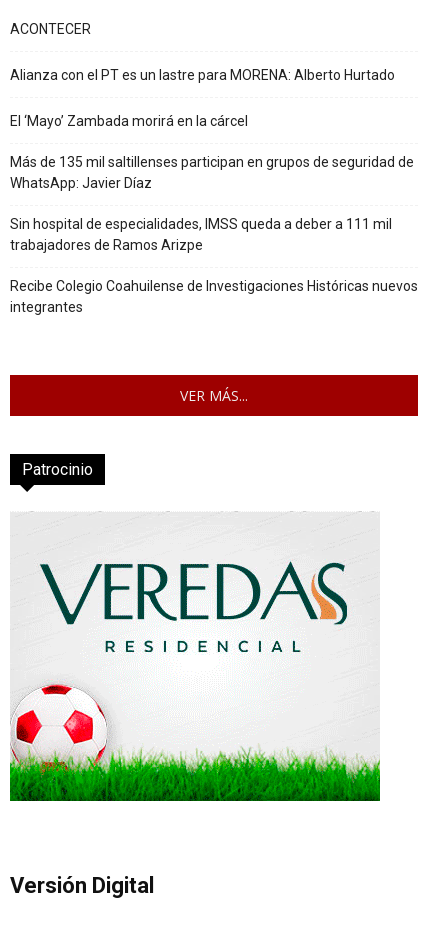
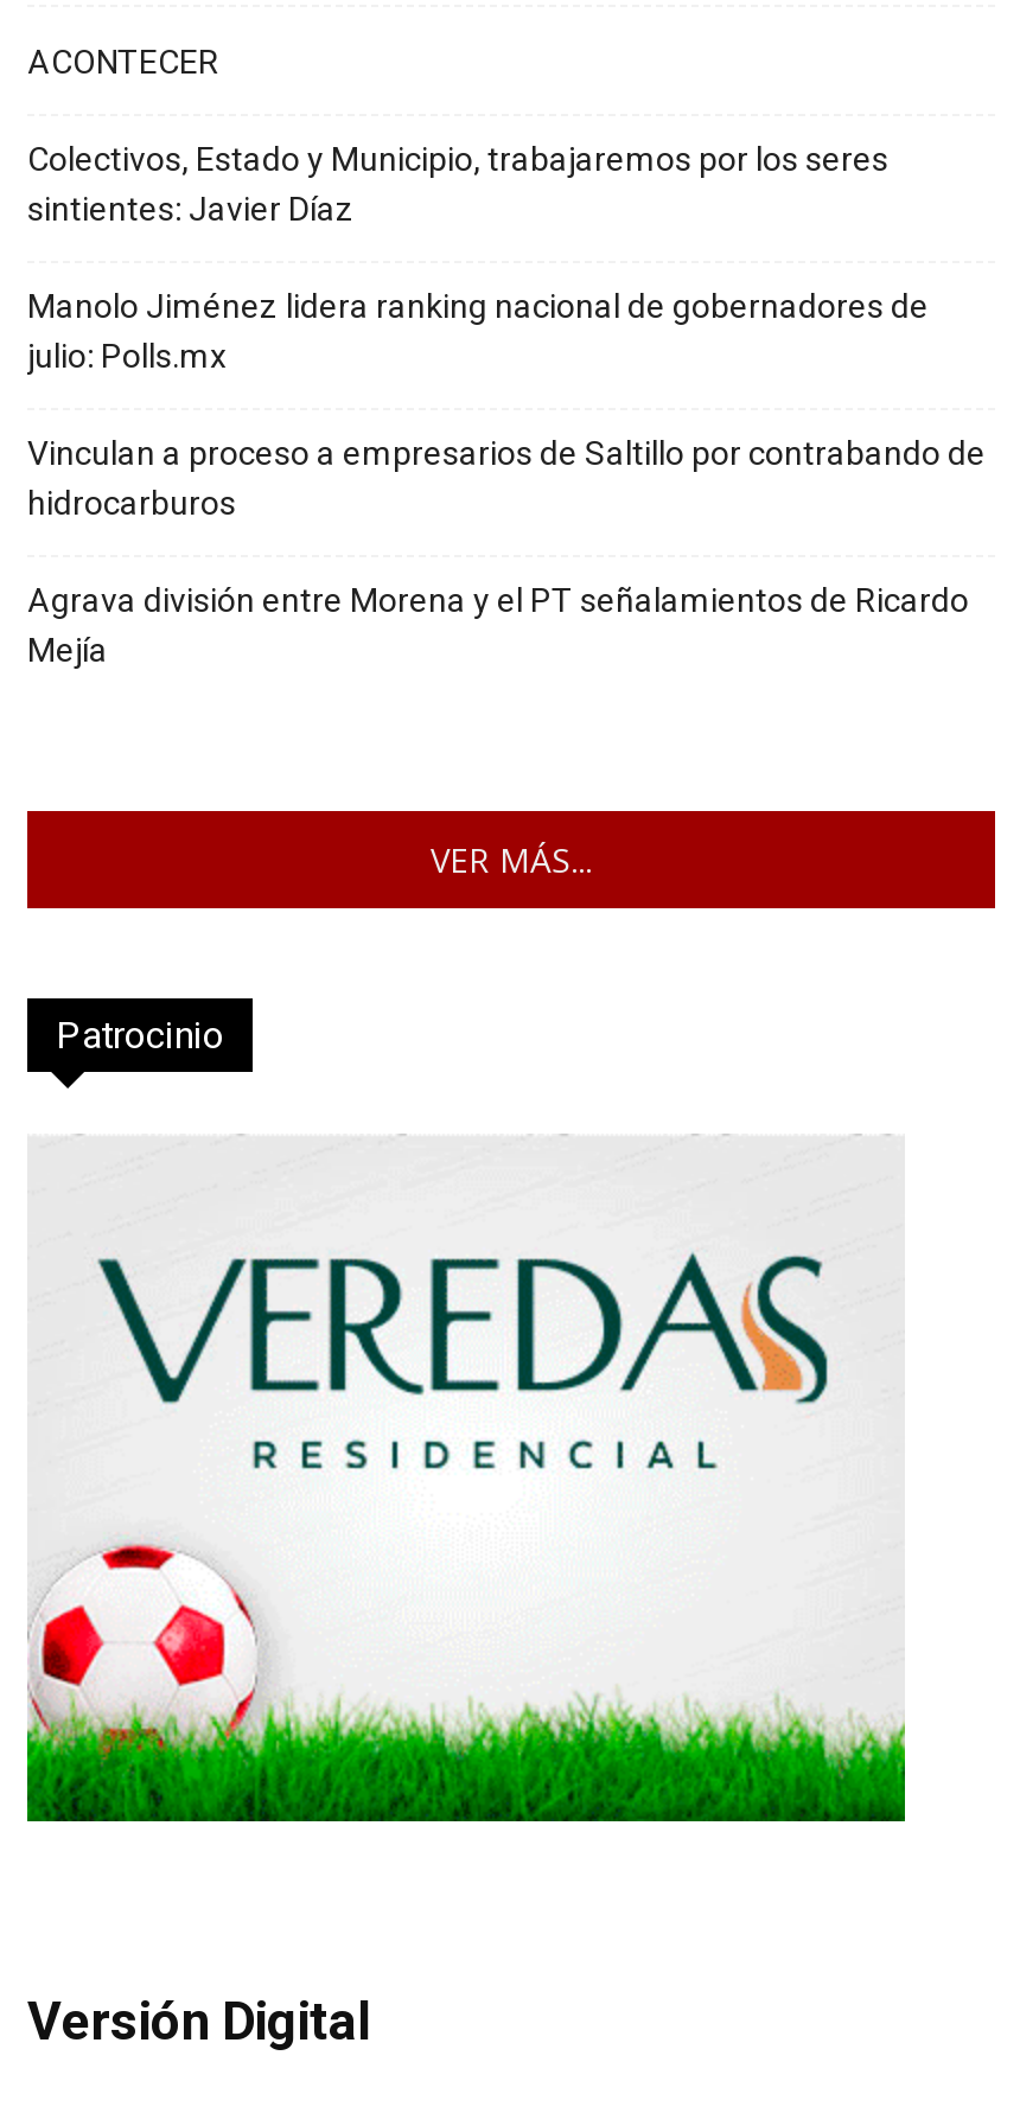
- Alianza con el PT es un lastre para MORENA: Alberto Hurtado
- El ‘Mayo’ Zambada morirá en la cárcel
- Más de 135 mil saltillenses participan en grupos de seguridad de
- WhatsApp: Javier Díaz
- Sin hospital de especialidades, IMSS queda a deber a 111 mil
- trabajadores de Ramos Arizpe
- Recibe Colegio Coahuilense de Investigaciones Históricas nuevos
- integrantes
+ Colectivos, Estado y Municipio, trabajaremos por los seres
+ sintientes: Javier Díaz
+ Manolo Jiménez lidera ranking nacional de gobernadores de
+ julio: Polls.mx
+ Vinculan a proceso a empresarios de Saltillo por contrabando de
+ hidrocarburos
+ Agrava división entre Morena y el PT señalamientos de Ricardo
+ Mejía
